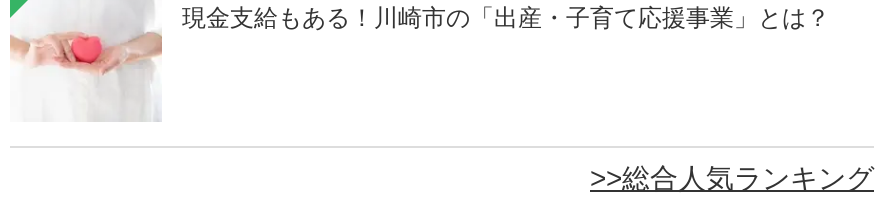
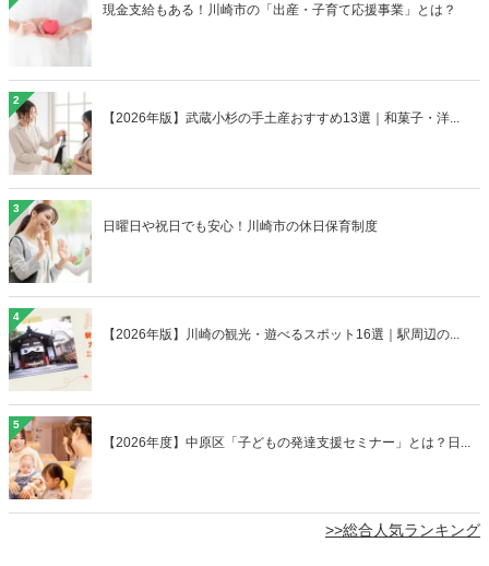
+ [image]
+ 3
+ 日曜日や祝日でも安心！川崎市の休日保育制度

+ [image]
+ 4
+ 【2026年版】川崎の観光・遊べるスポット16選｜駅周辺の...

+ [image]
+ 5
+ 【2026年度】中原区「子どもの発達支援セミナー」とは？日...

+ [image]
+ 2
+ 【2026年版】武蔵小杉の手土産おすすめ13選｜和菓子・洋...
